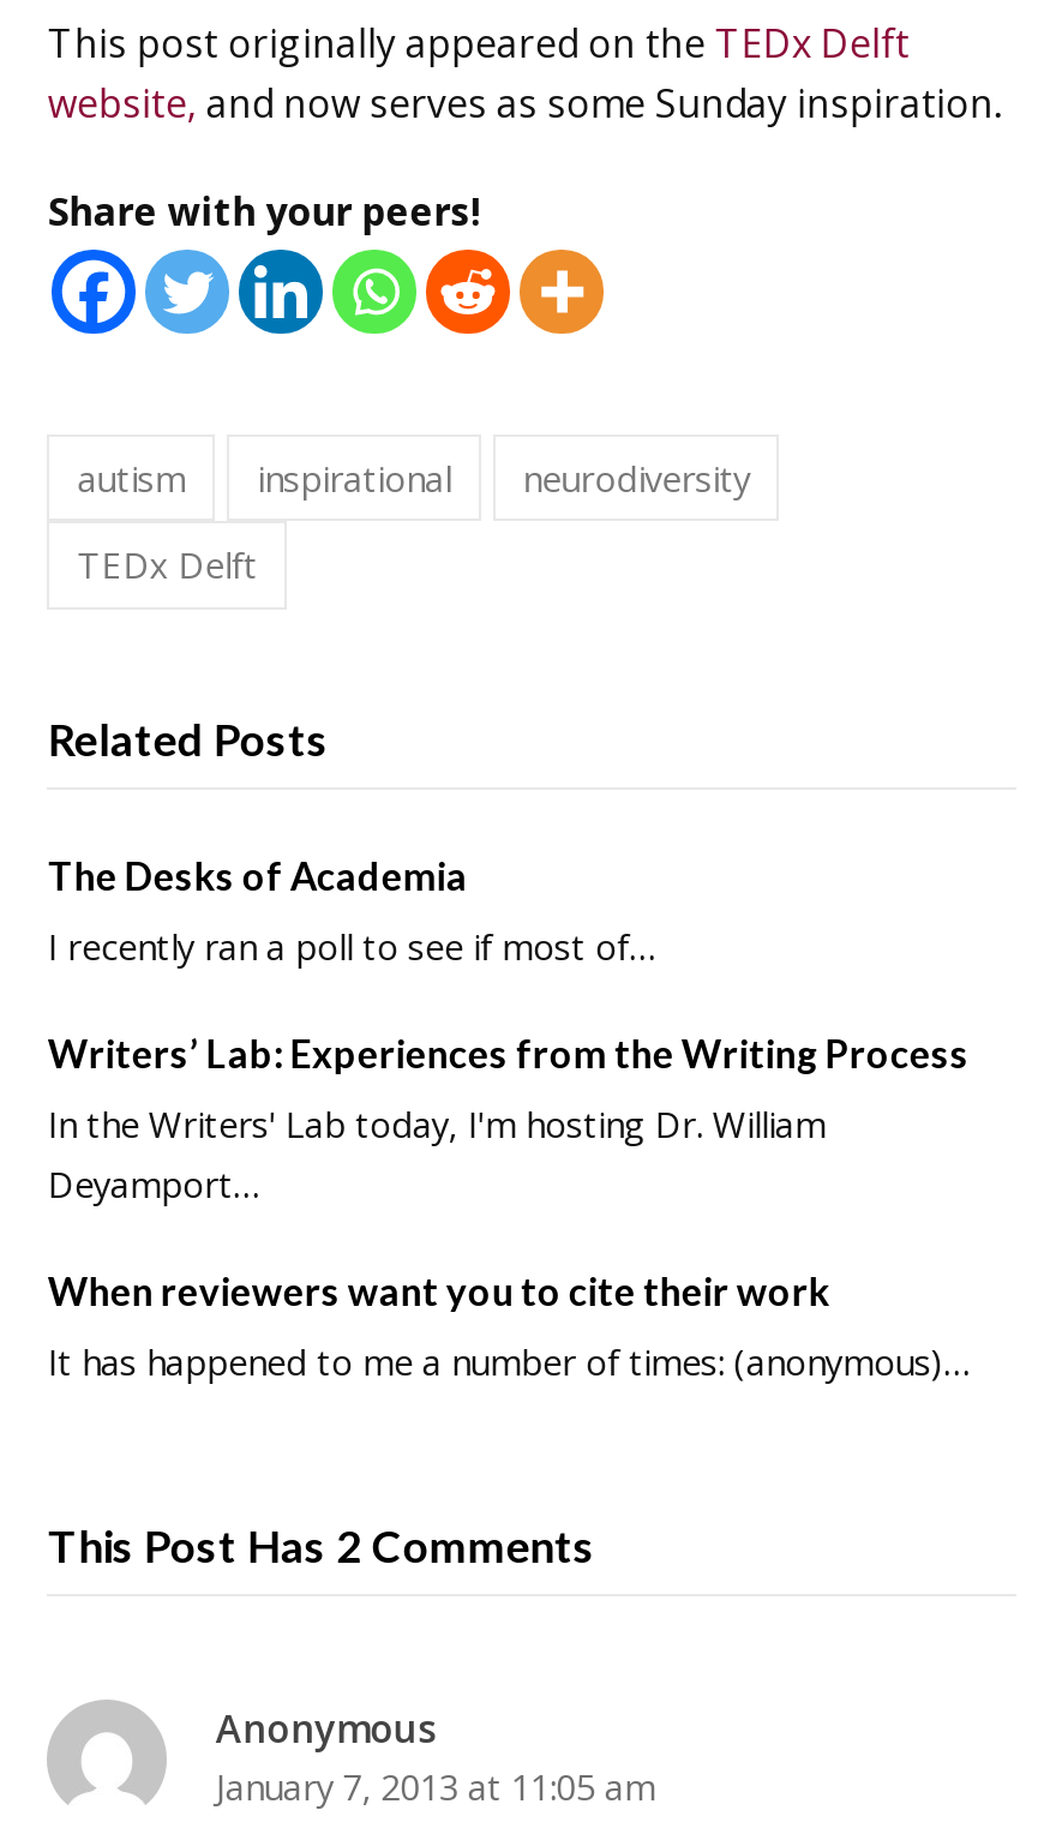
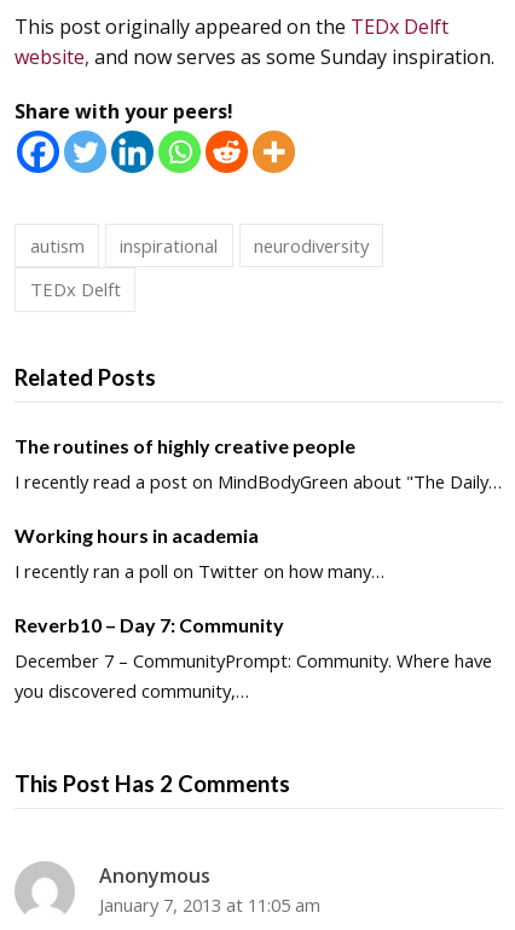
- The Desks of Academia
+ The routines of highly creative people

- I recently ran a poll to see if most of…
+ I recently read a post on MindBodyGreen about "The Daily…

- Writers’ Lab: Experiences from the Writing Process
+ Working hours in academia

- In the Writers' Lab today, I'm hosting Dr. William
- Deyamport…
+ I recently ran a poll on Twitter on how many…

- When reviewers want you to cite their work
+ Reverb10 – Day 7: Community

- It has happened to me a number of times: (anonymous)…
+ December 7 – CommunityPrompt: Community. Where have
+ you discovered community,…
